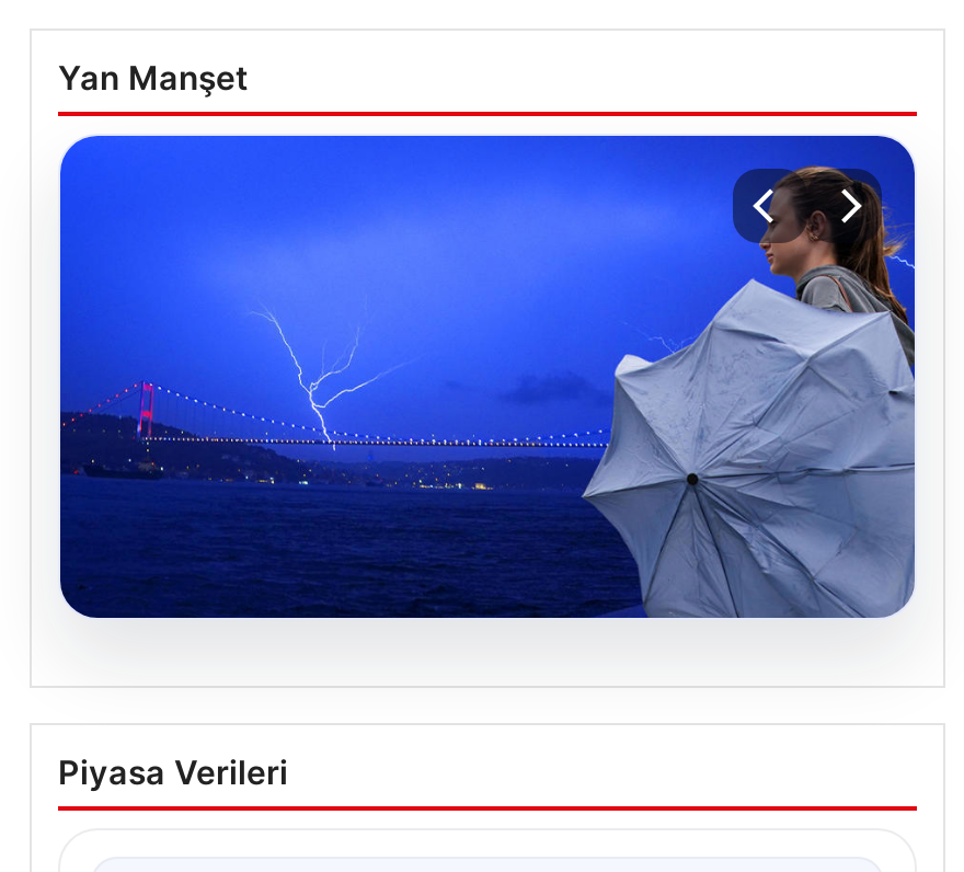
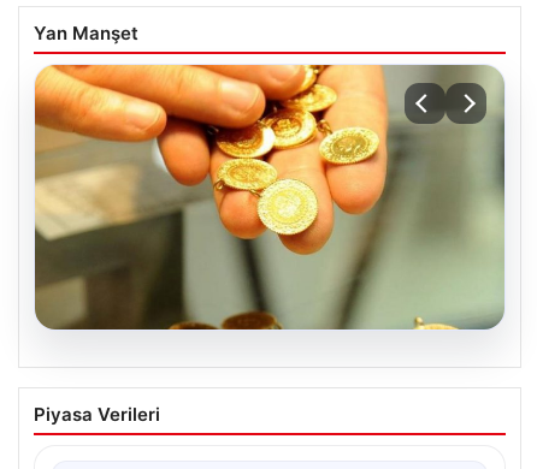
- [image]
+ [image]
